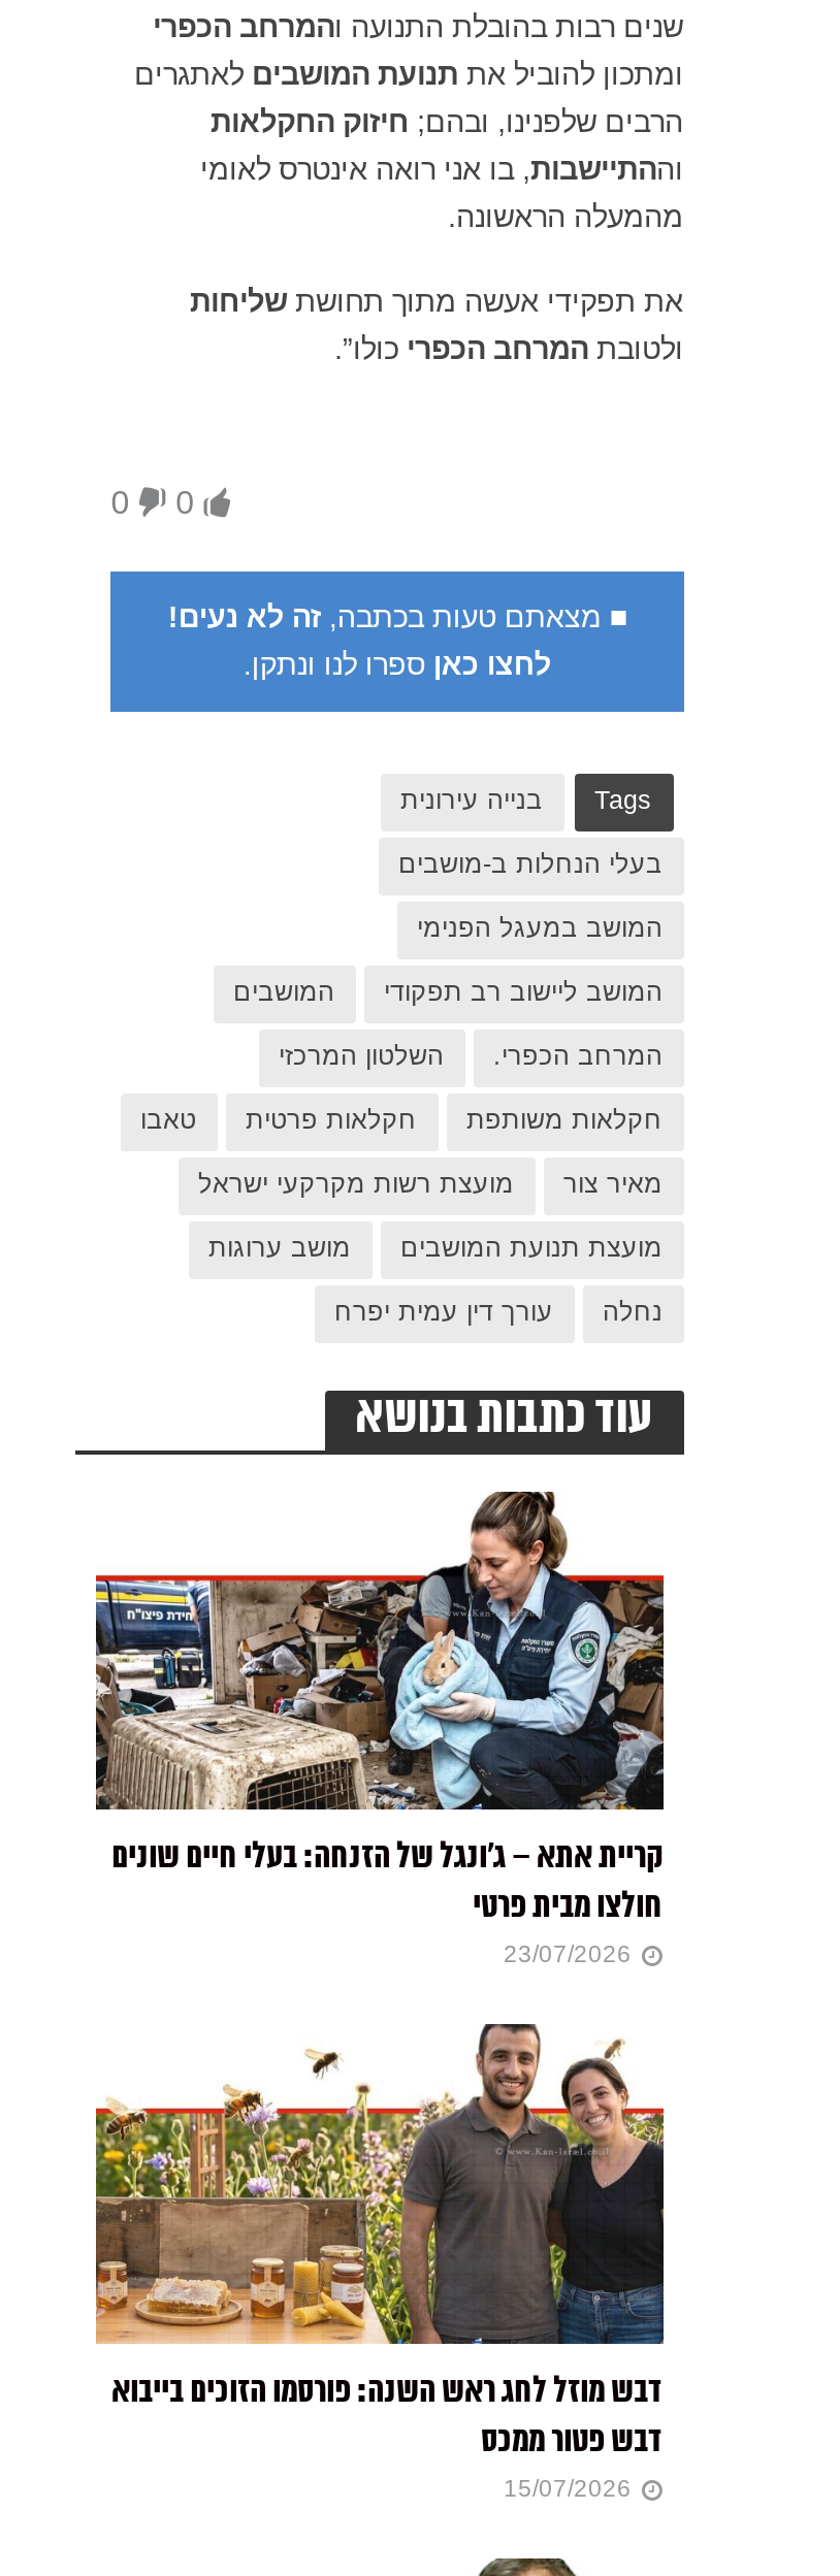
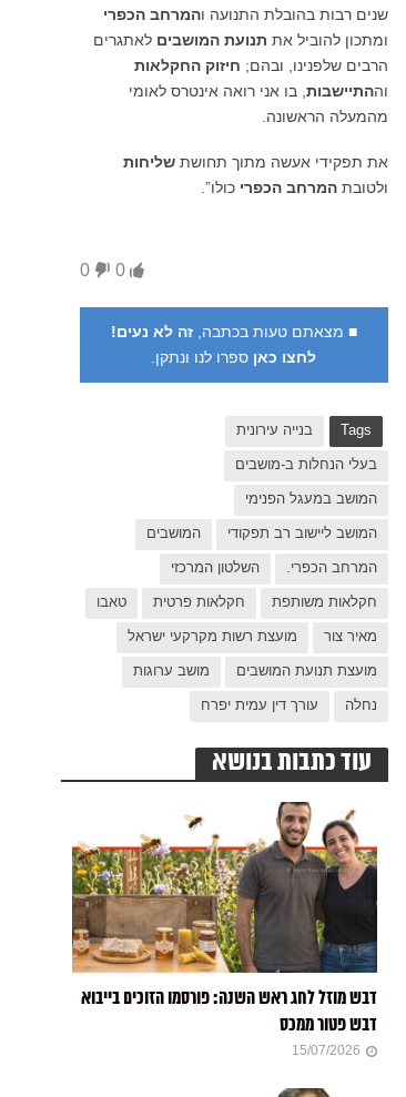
- [image]
- קריית אתא – ג’ונגל של הזנחה: בעלי חיים שונים
- חולצו מבית פרטי
- 23/07/2026
